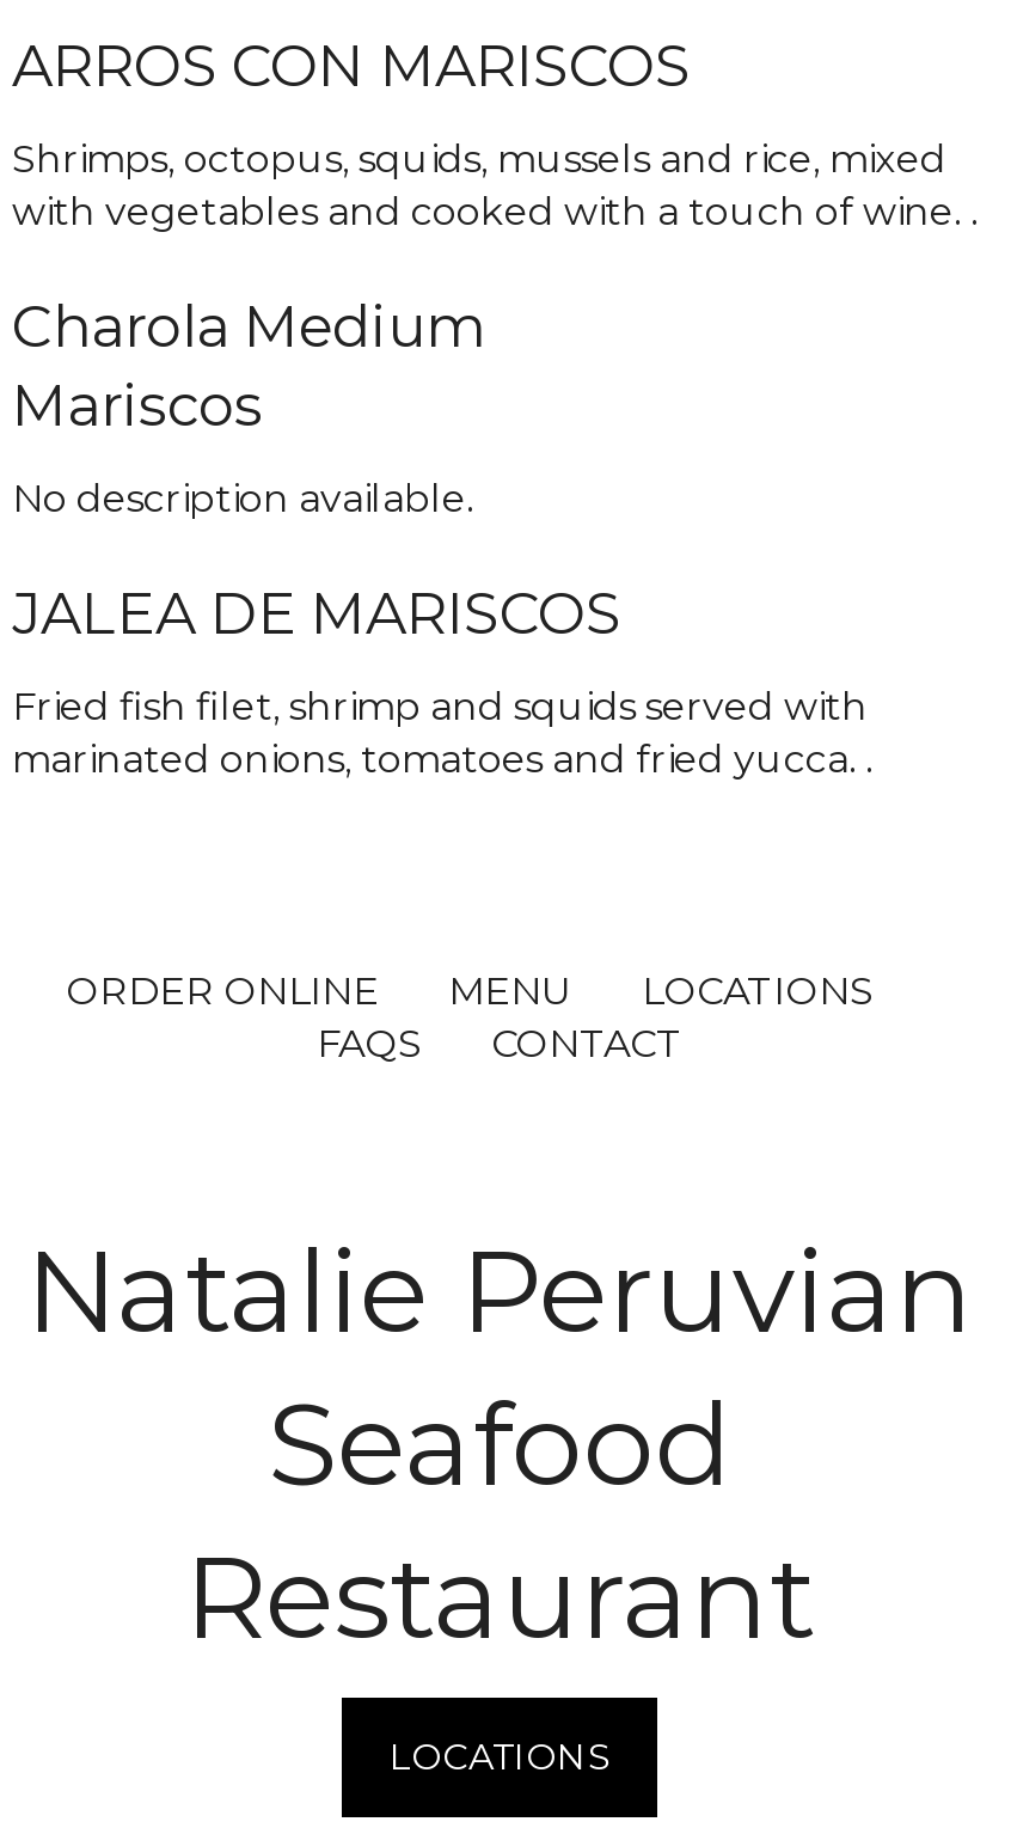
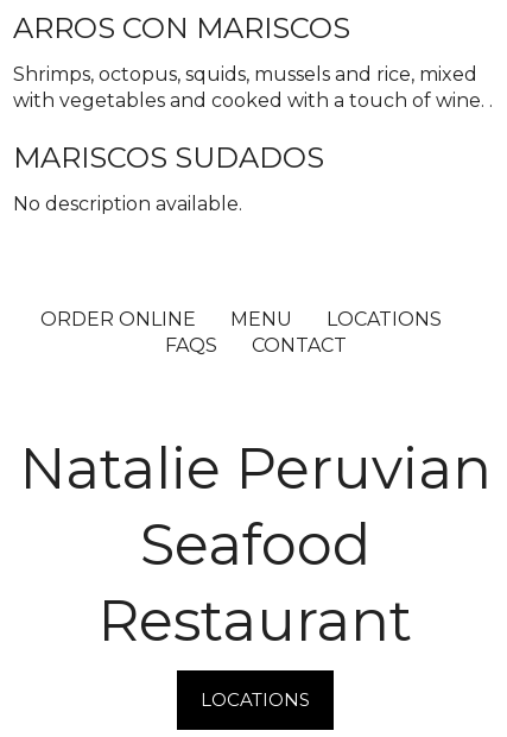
- Charola Medium
- Mariscos
+ MARISCOS SUDADOS

- JALEA DE MARISCOS
- Fried fish filet, shrimp and squids served with
- marinated onions, tomatoes and fried yucca. .
